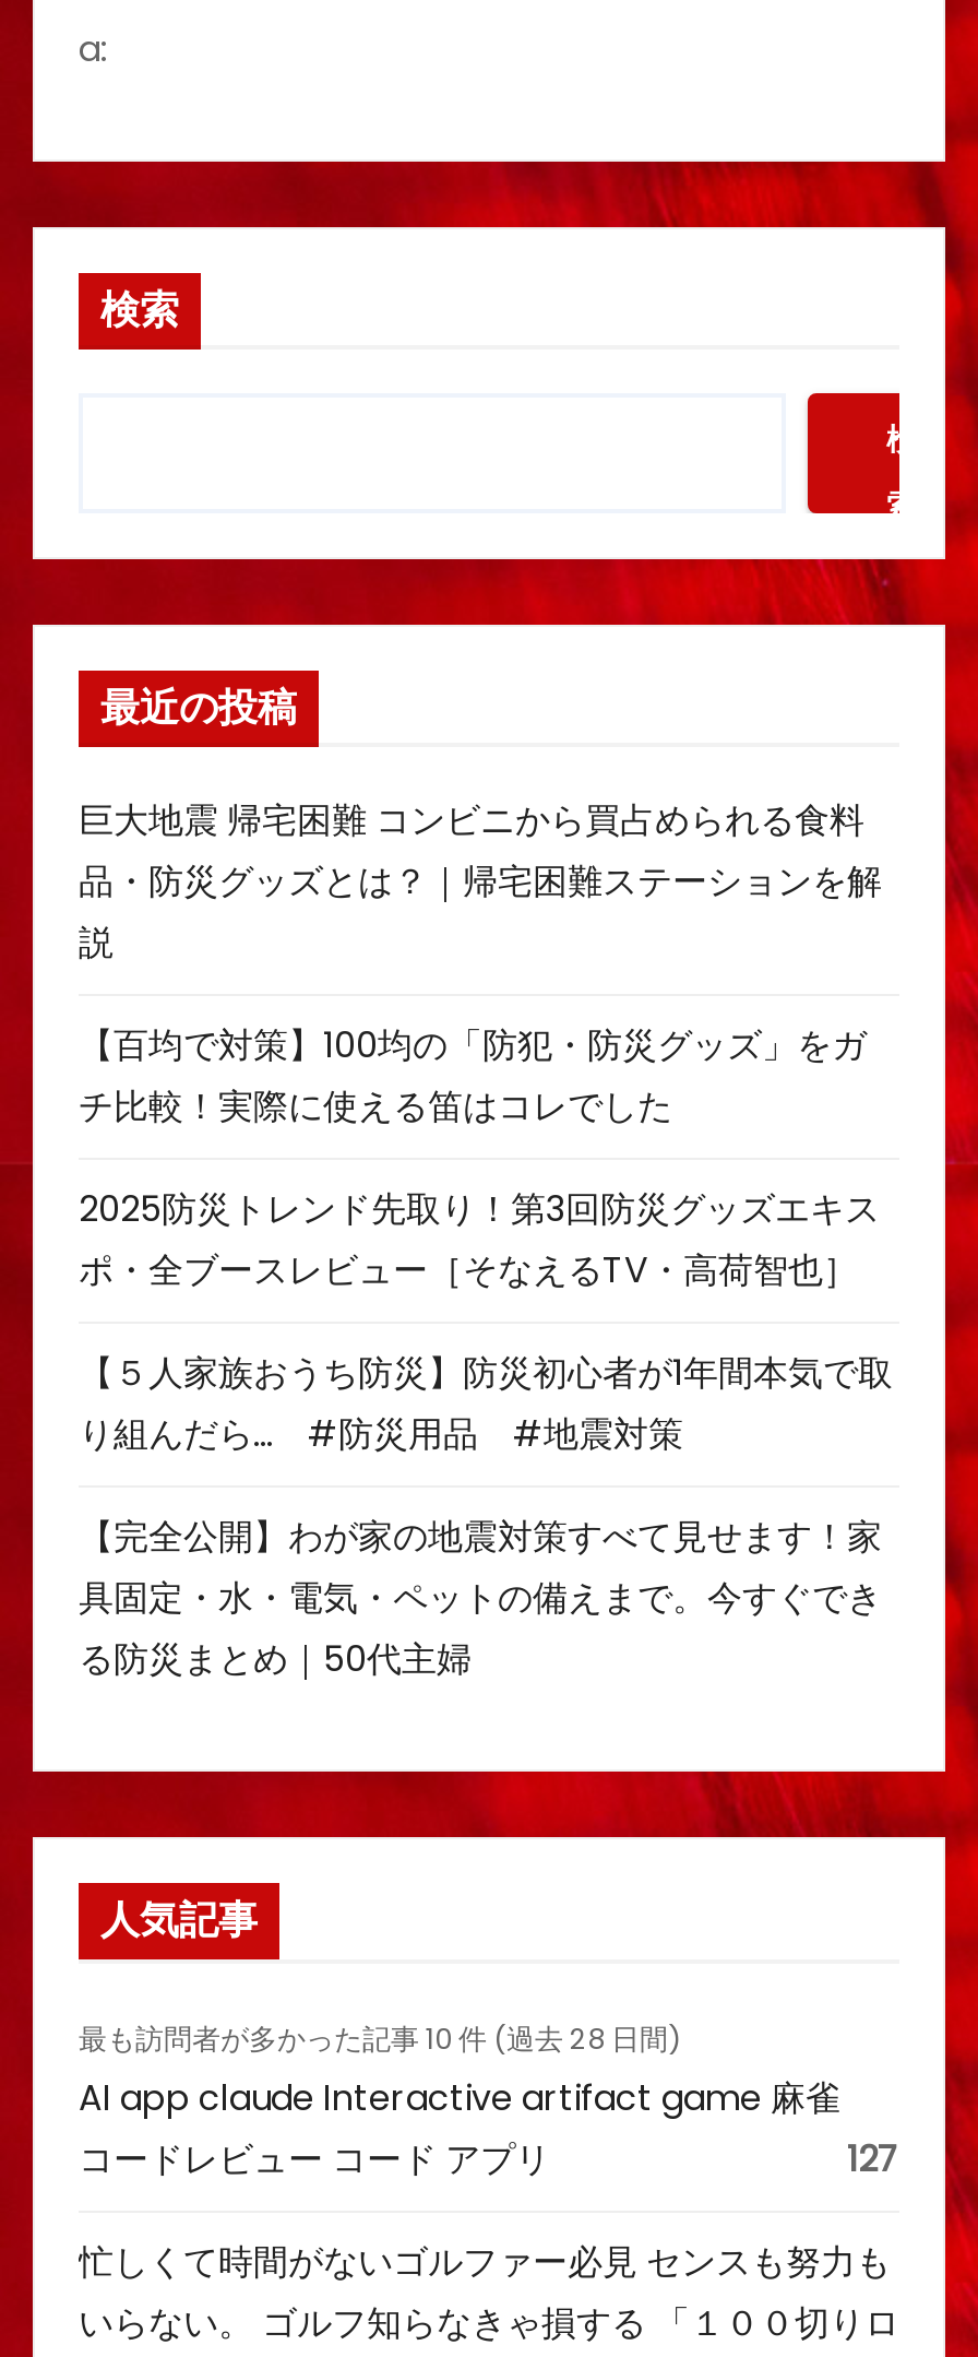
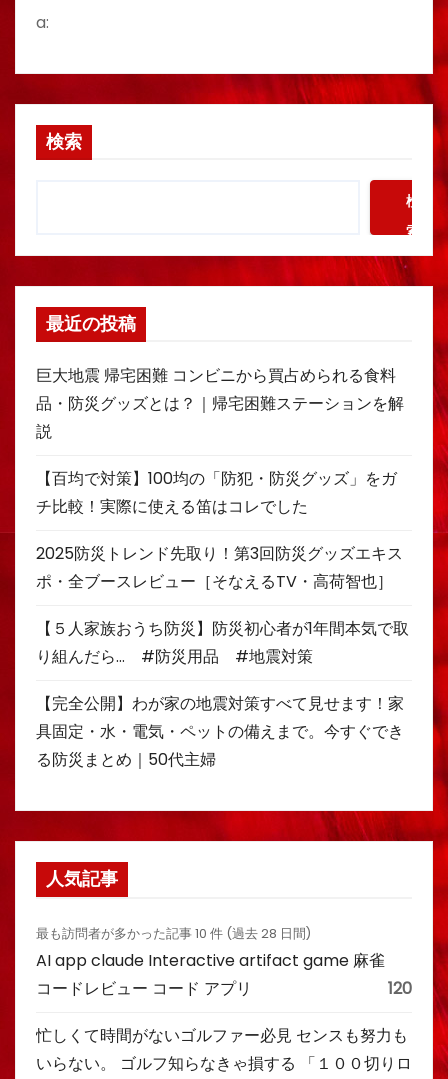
- 127
+ 120
